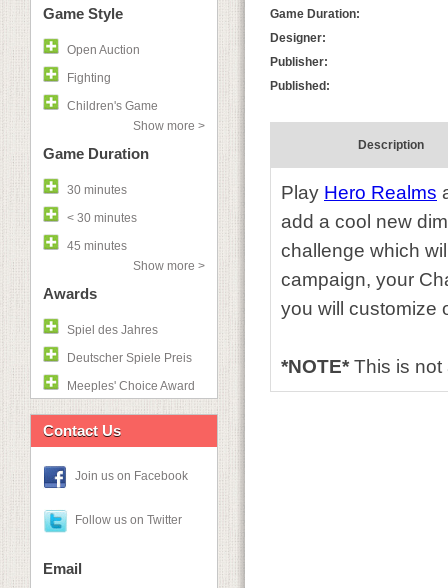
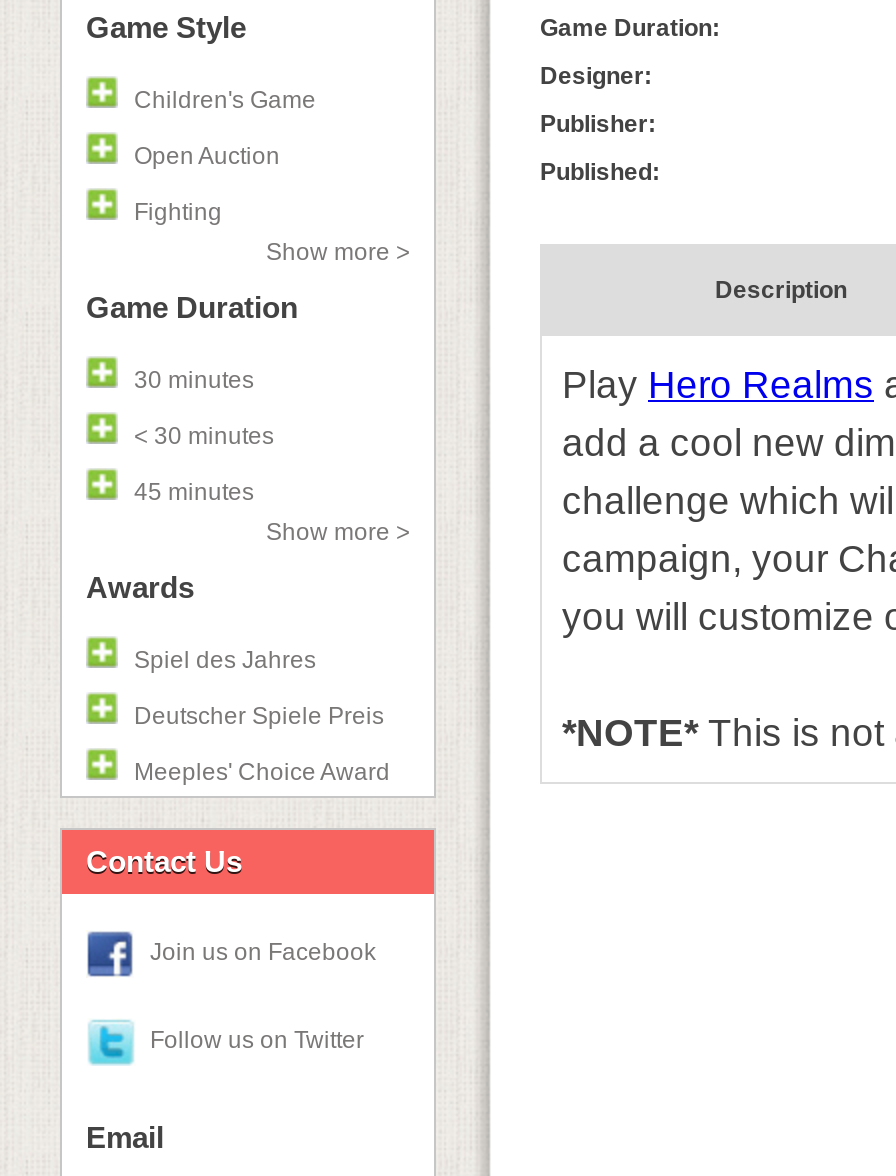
moved down: Open Auction | Fighting

moved up: Children's Game
